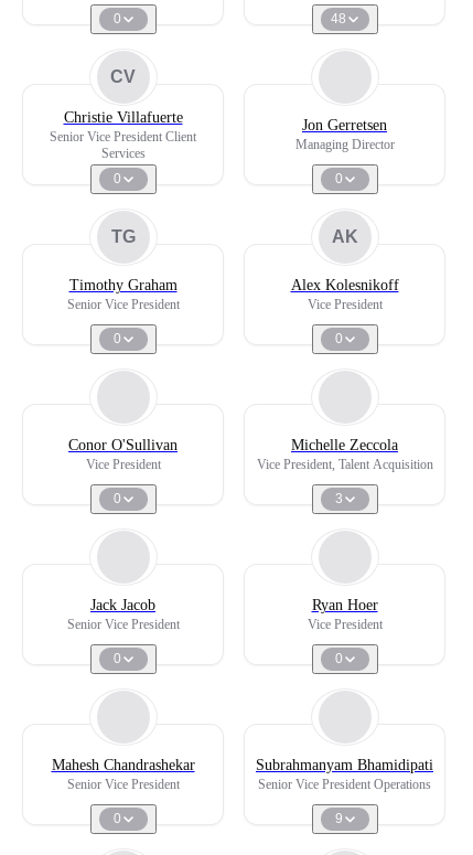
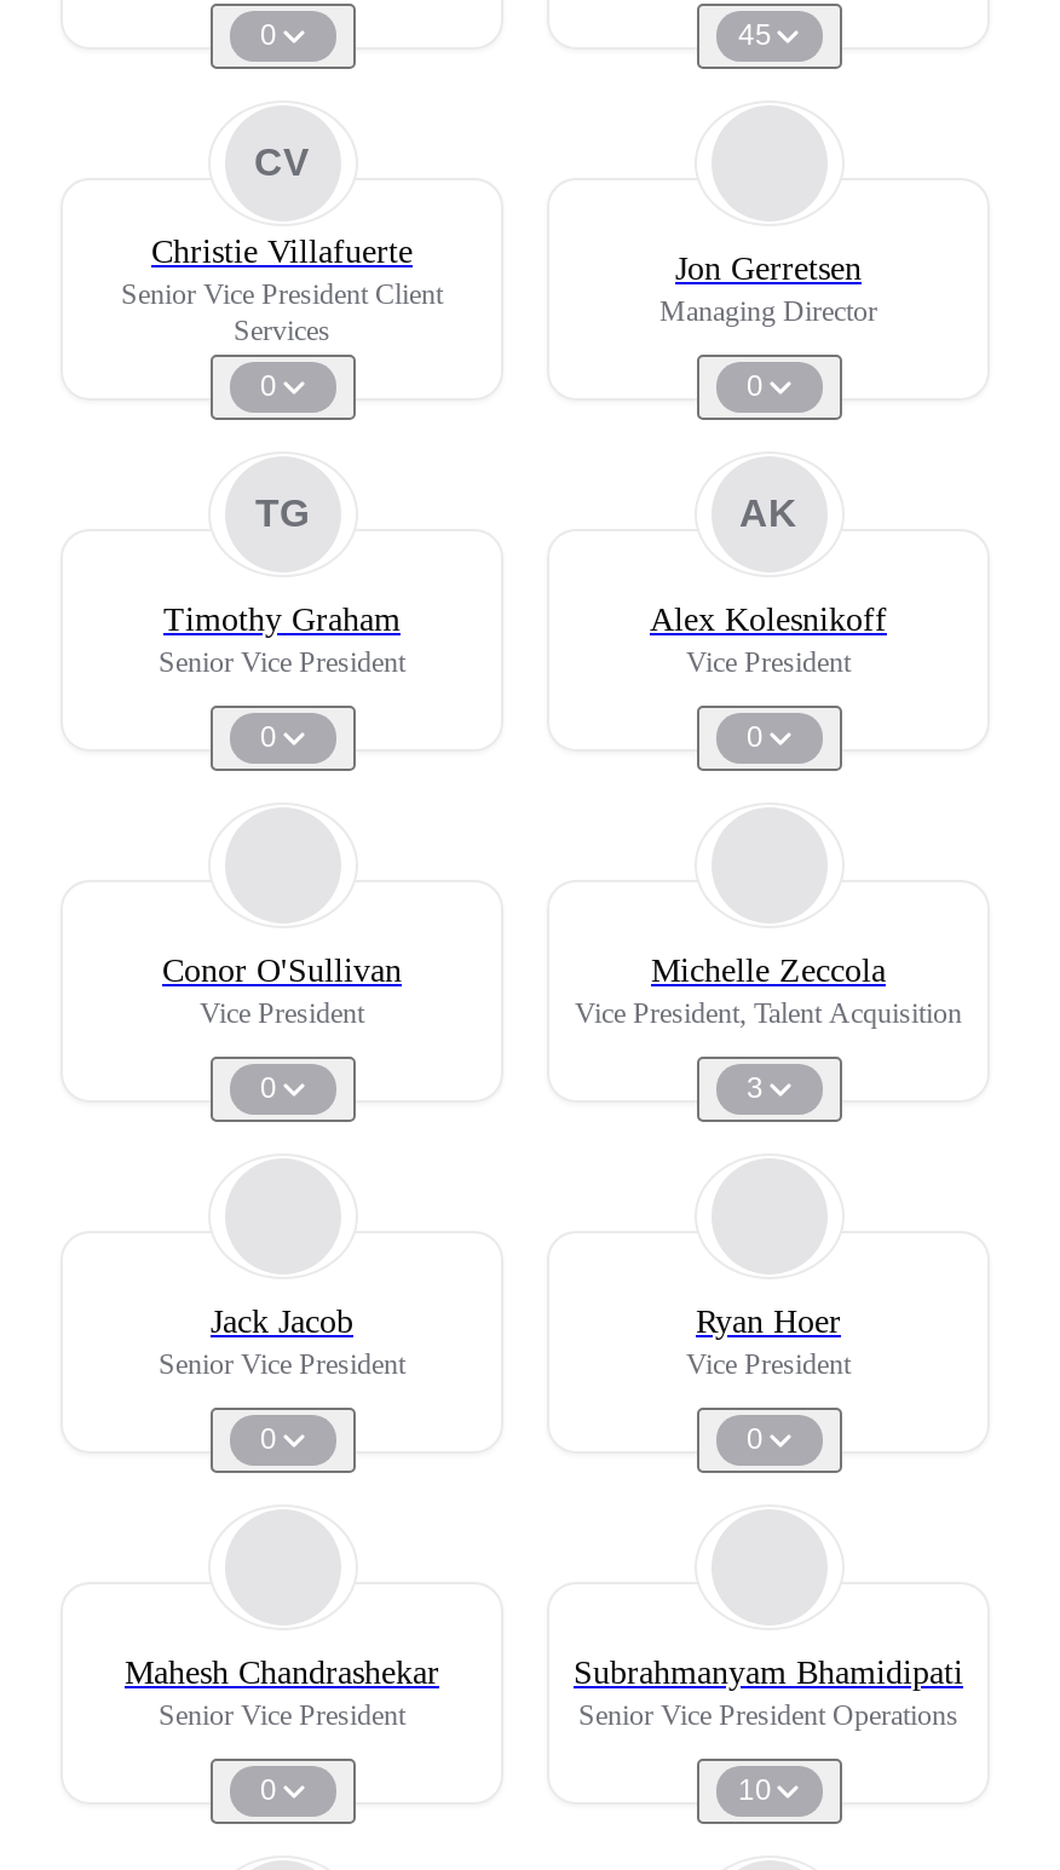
- 48
+ 45

- 9
+ 10
